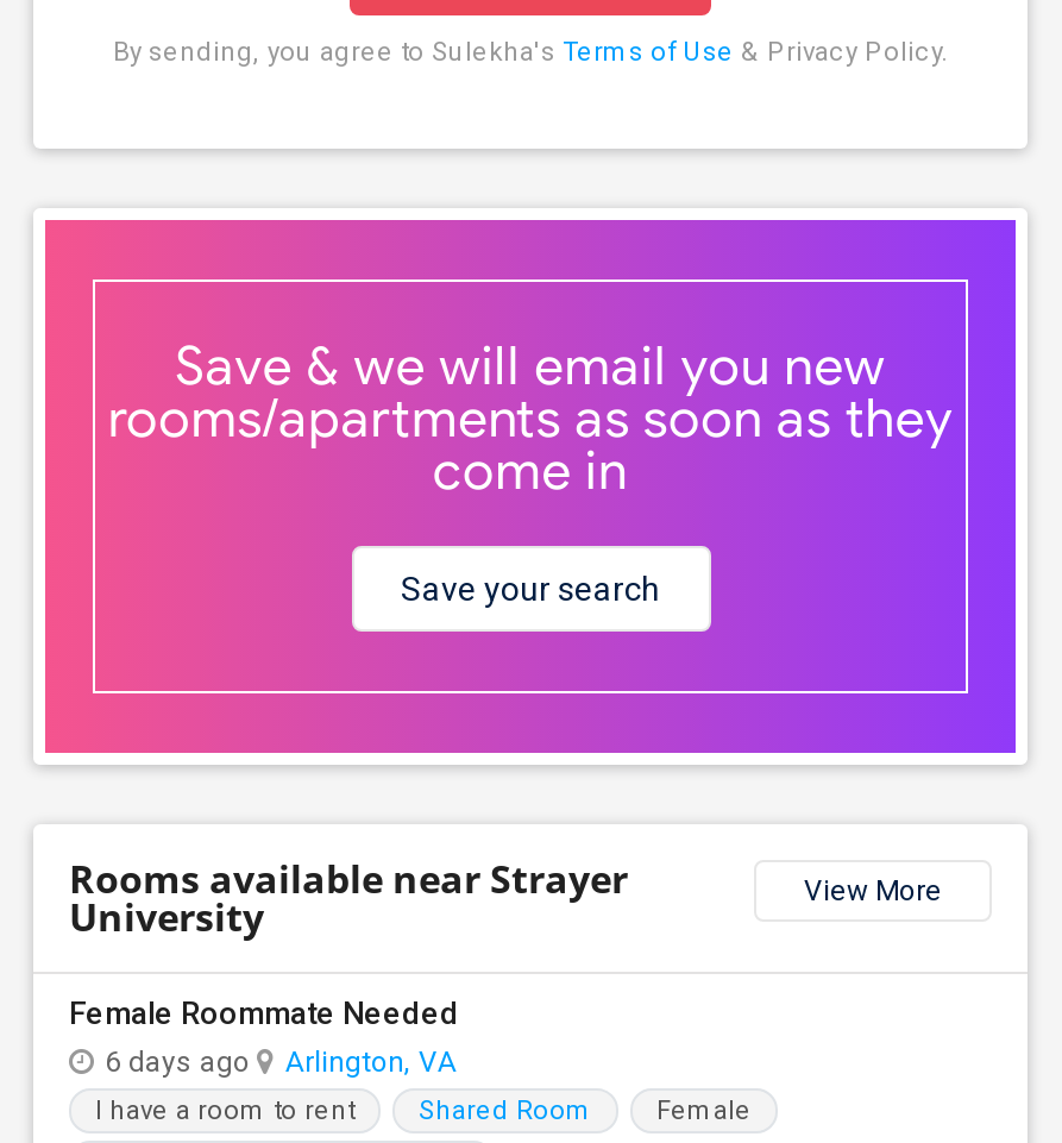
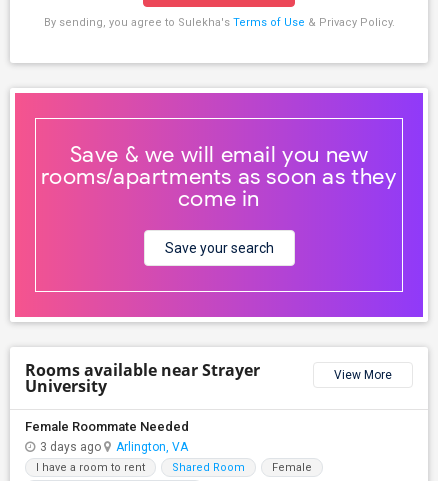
- 6 days ago Arlington, VA
+ 3 days ago Arlington, VA
